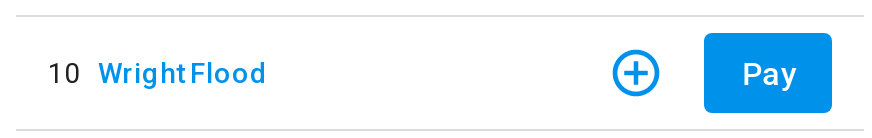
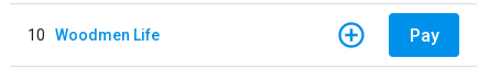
- 10 Wright Flood
+ 10 Woodmen Life
